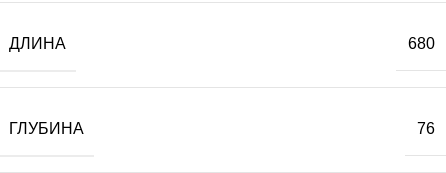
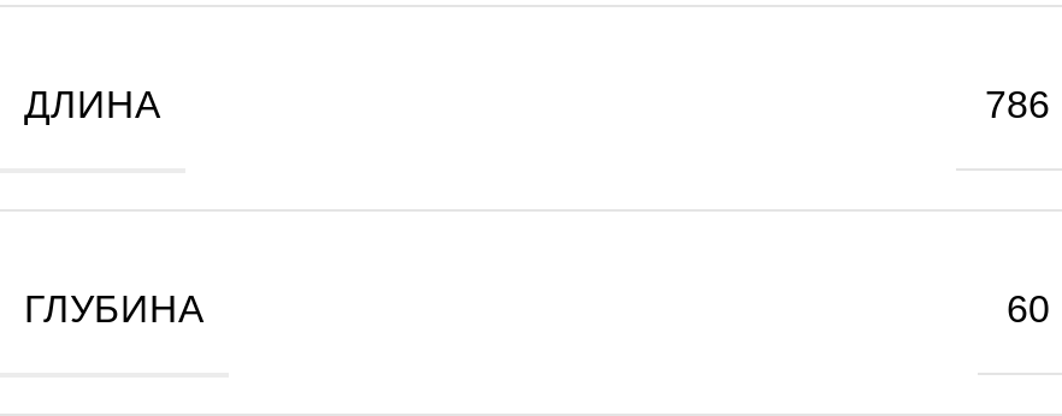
- 680
+ 786

- 76
+ 60
